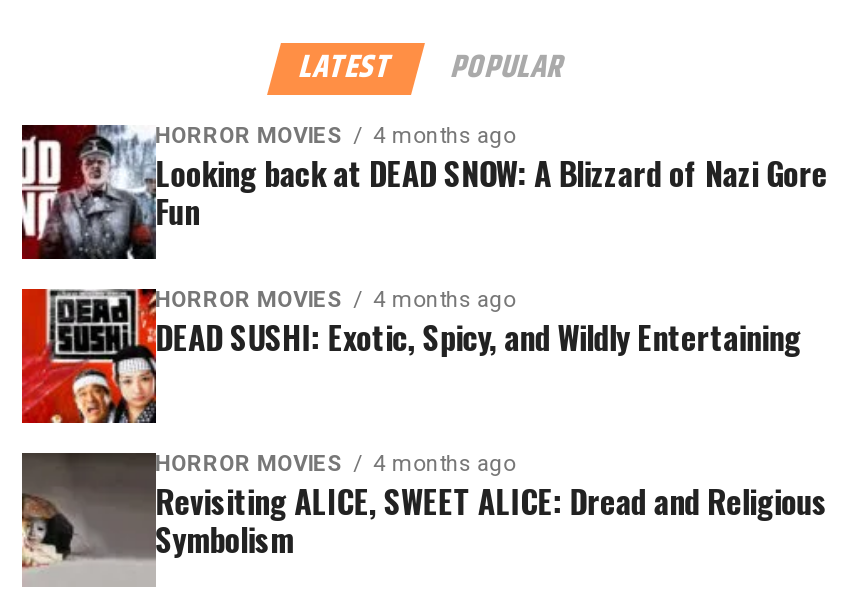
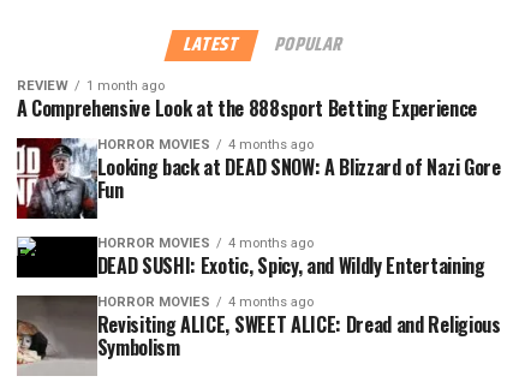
+ REVIEW
+ 1 month ago
+ A Comprehensive Look at the 888sport Betting Experience

moved down: [image] | HORROR MOVIES | 4 months ago | Looking back at DEAD SNOW: A Blizzard of Nazi Gore | Fun | HORROR MOVIES | 4 months ago | DEAD SUSHI: Exotic, Spicy, and Wildly Entertaining

- [image]
+ [image]
